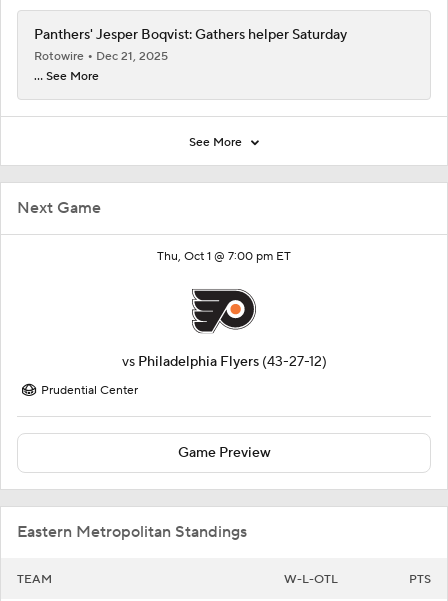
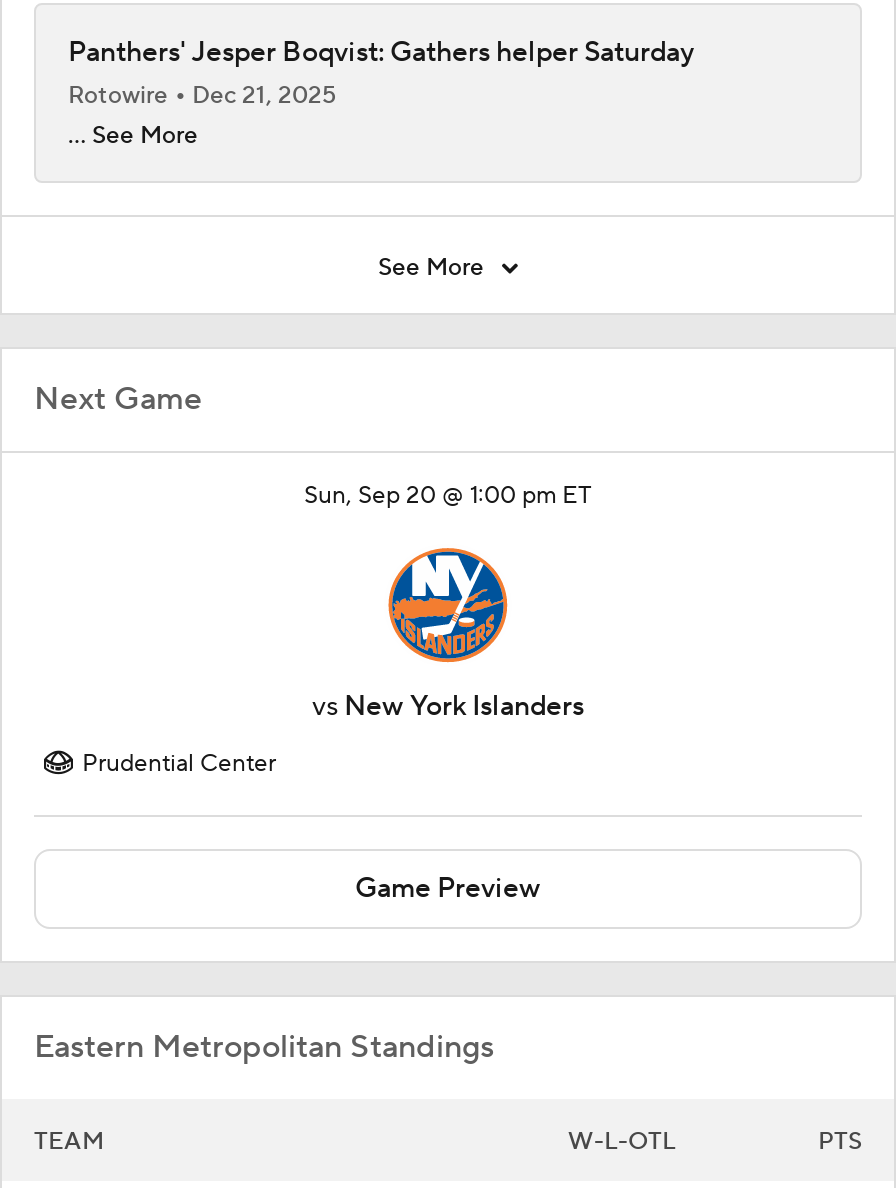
- Thu, Oct 1 @ 7:00 pm ET
+ Sun, Sep 20 @ 1:00 pm ET

- [image]
- vs Philadelphia Flyers (43-27-12)
+ [image]
+ vs New York Islanders
